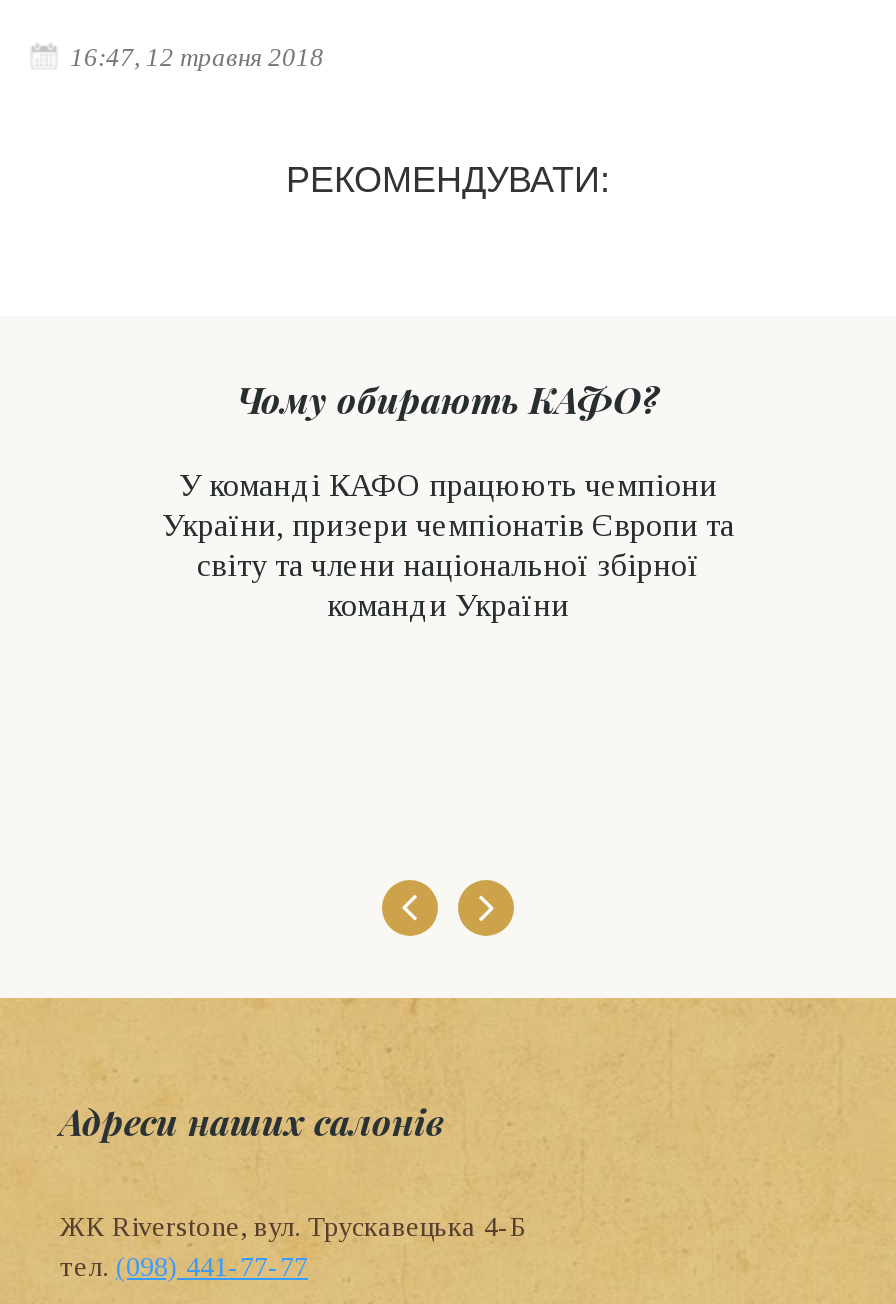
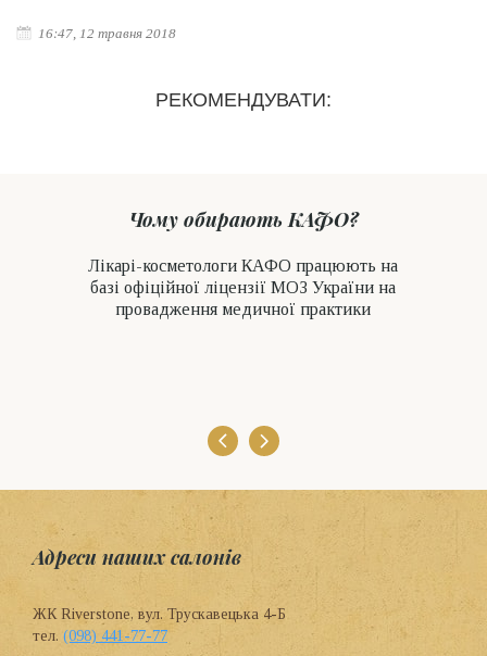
- У команді КАФО працюють чемпіони
- України, призери чемпіонатів Європи та
- світу та члени національної збірної
- команди України
+ Лікарі-косметологи КАФО працюють на
+ базі офіційної ліцензії МОЗ України на
+ провадження медичної практики
